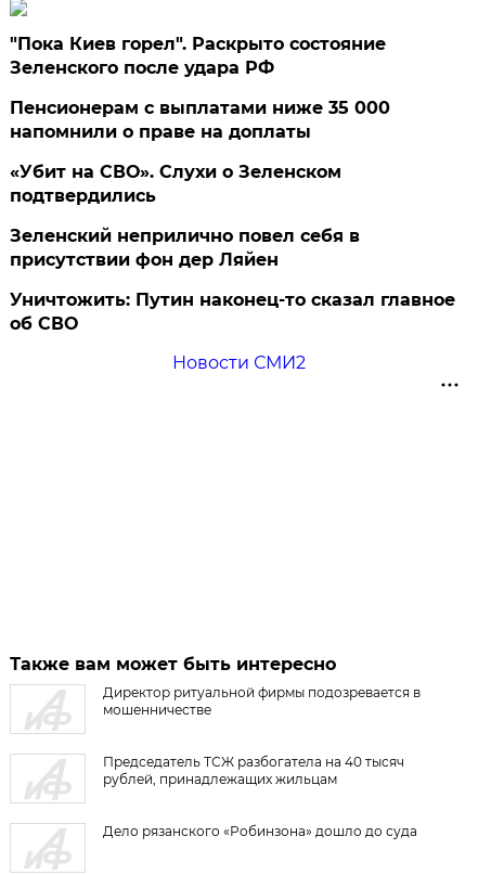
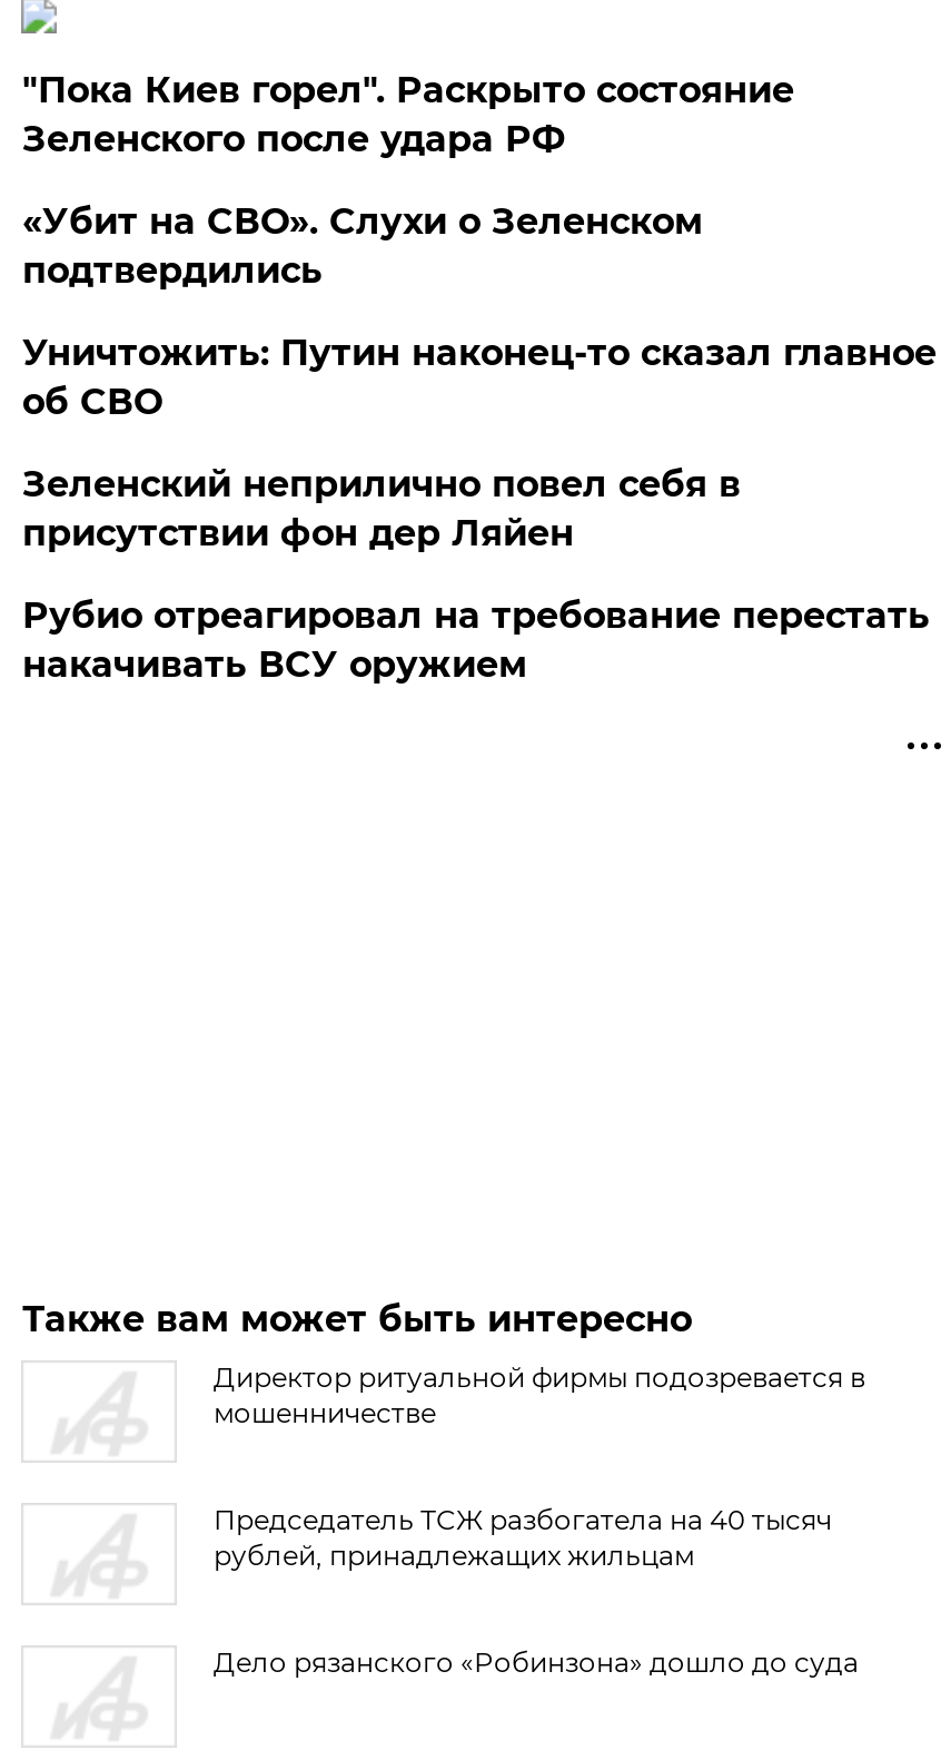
- Пенсионерам с выплатами ниже 35 000
- напомнили о праве на доплаты

moved up: «Убит на СВО». Слухи о Зеленском | подтвердились

moved up: Уничтожить: Путин наконец-то сказал главное | об СВО

- Новости СМИ2
+ Рубио отреагировал на требование перестать
+ накачивать ВСУ оружием
